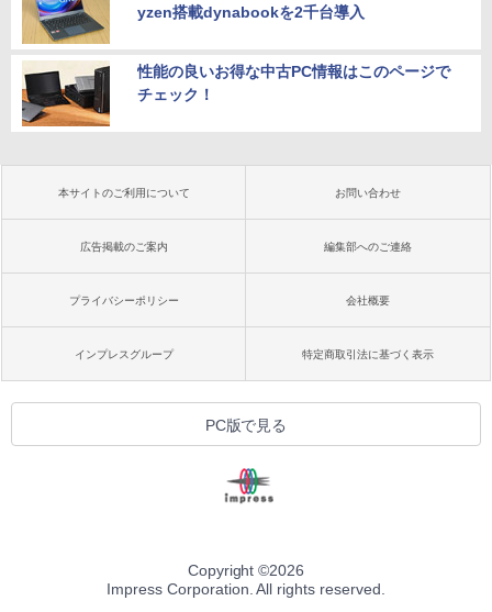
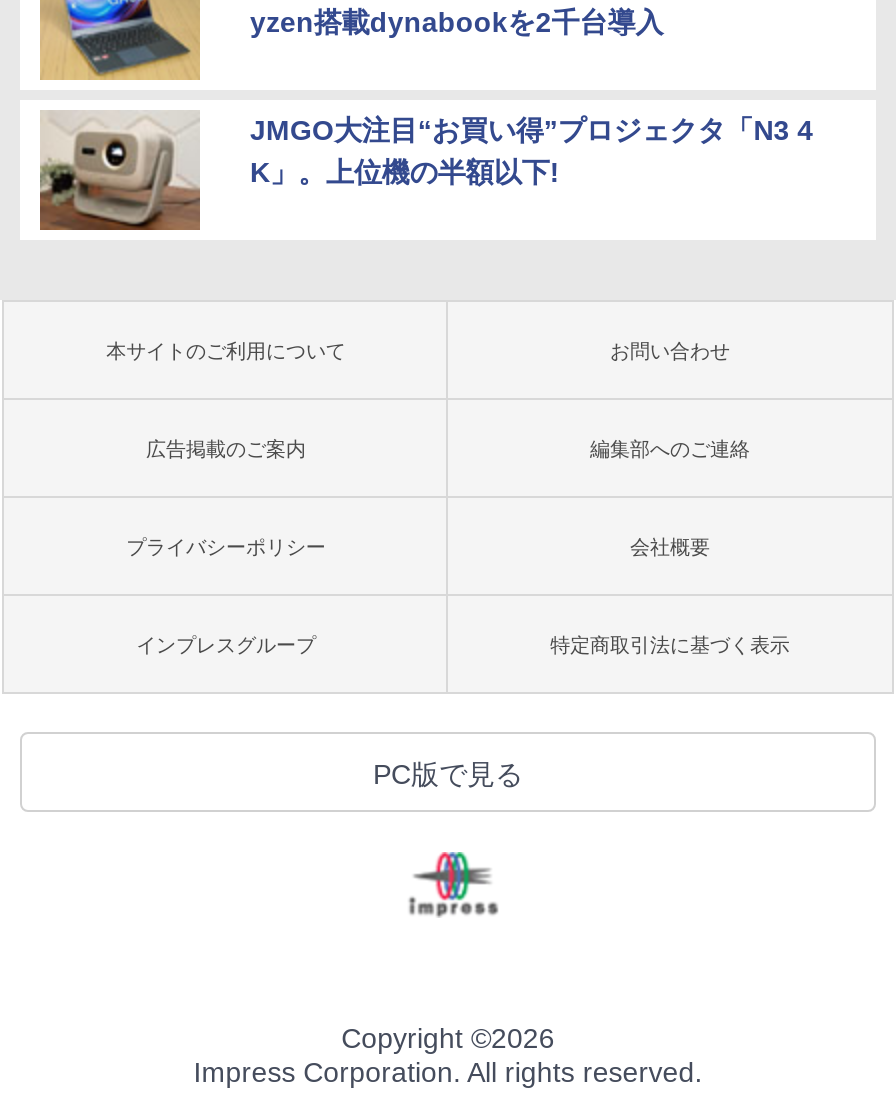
- [image]
- 性能の良いお得な中古PC情報はこのページで
- チェック！
+ [image]
+ JMGO大注目“お買い得”プロジェクタ「N3 4
+ K」。上位機の半額以下!
